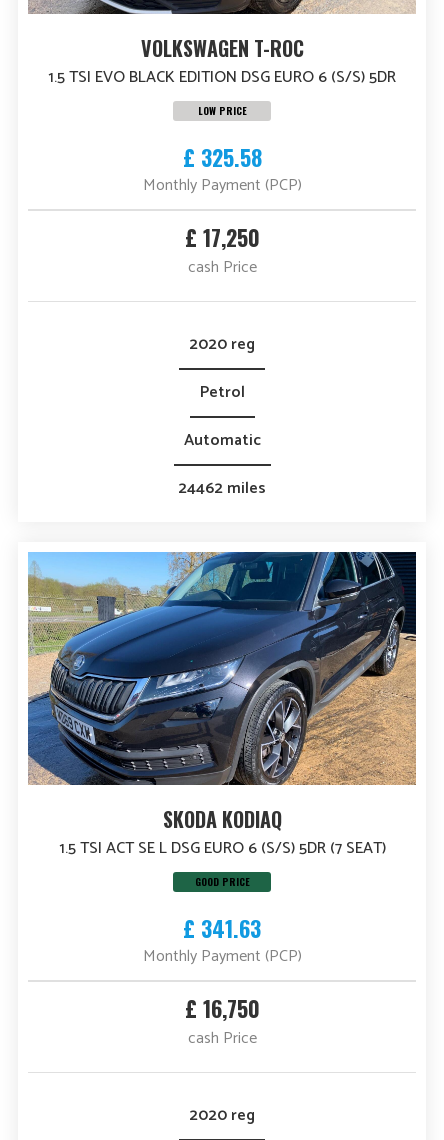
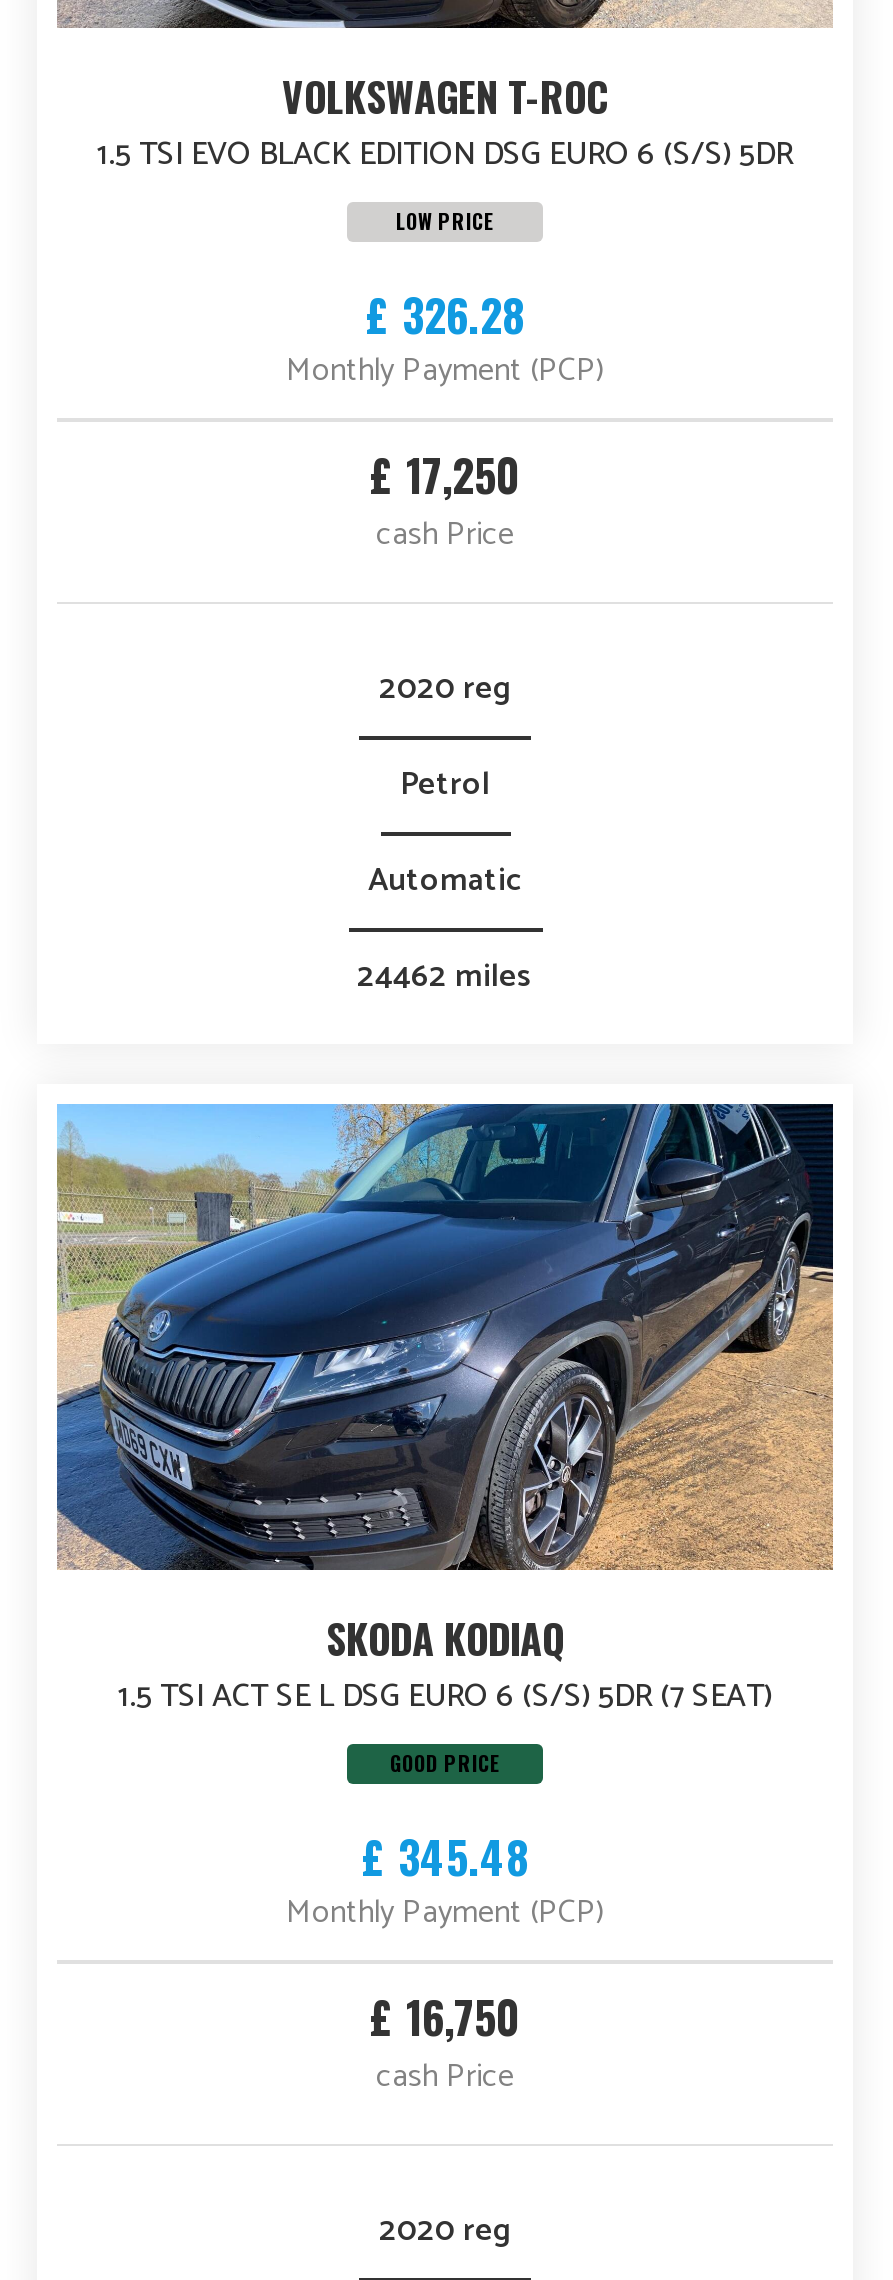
- £ 325.58
+ £ 326.28

- £ 341.63
+ £ 345.48
